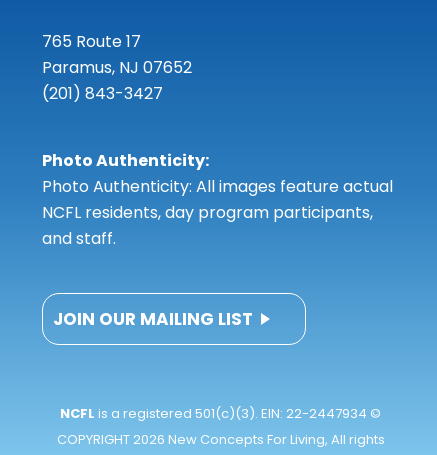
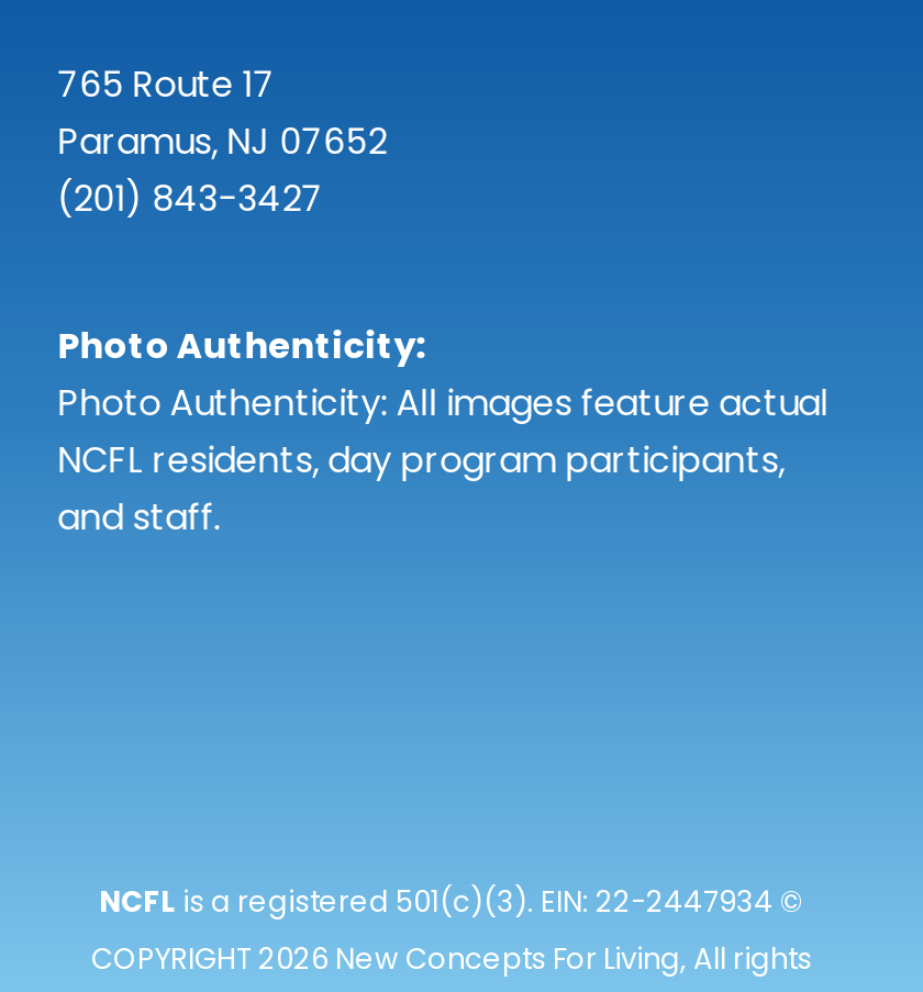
- JOIN OUR MAILING LIST
